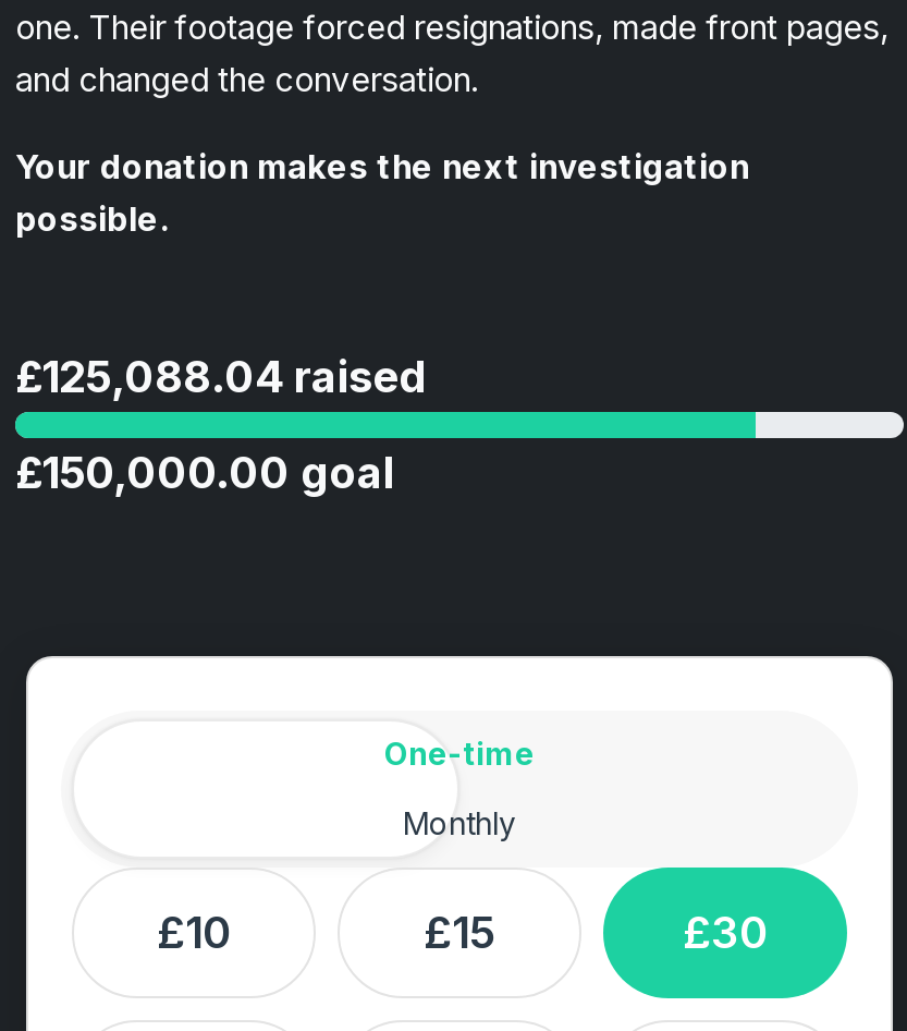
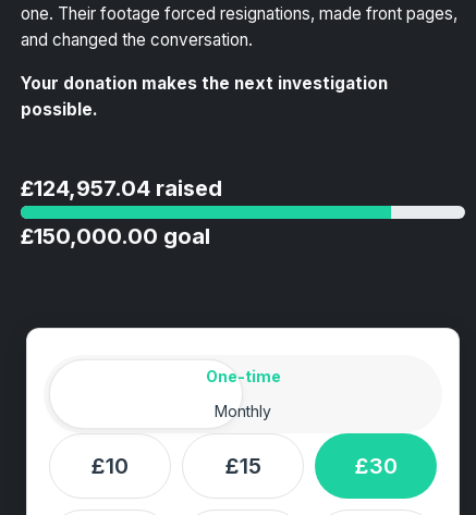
- £125,088.04 raised
+ £124,957.04 raised
